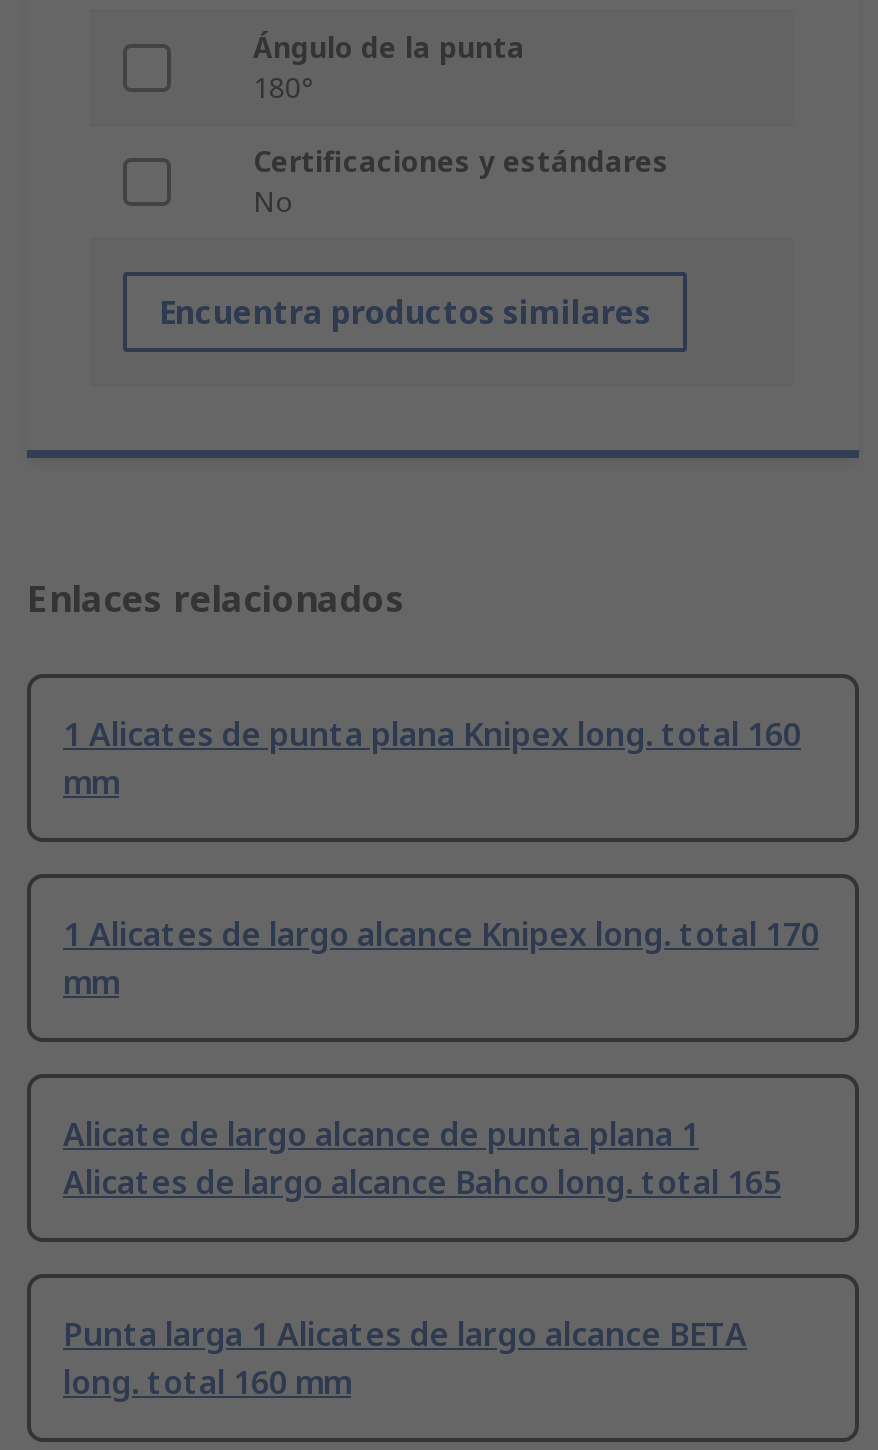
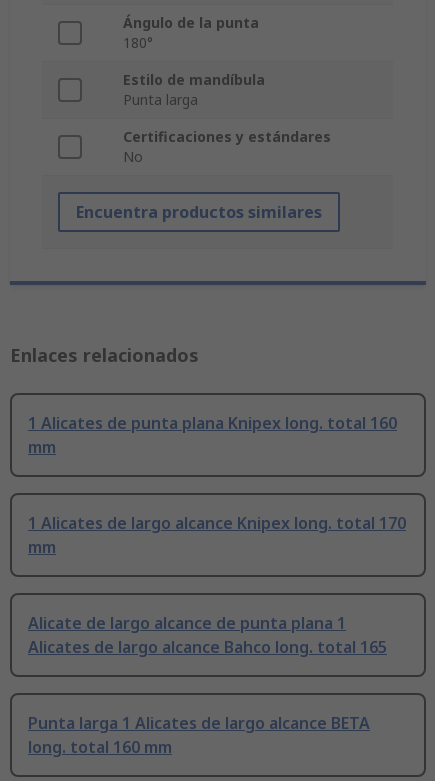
+ Estilo de mandíbula
+ Punta larga
